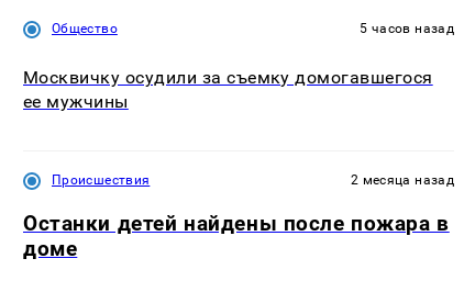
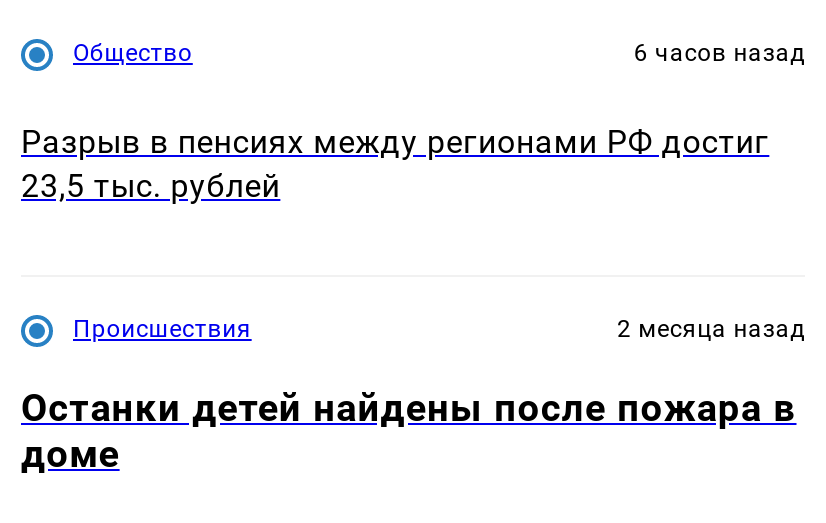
- 5 часов назад
+ 6 часов назад

- Москвичку осудили за съемку домогавшегося
- ее мужчины
+ Разрыв в пенсиях между регионами РФ достиг
+ 23,5 тыс. рублей
